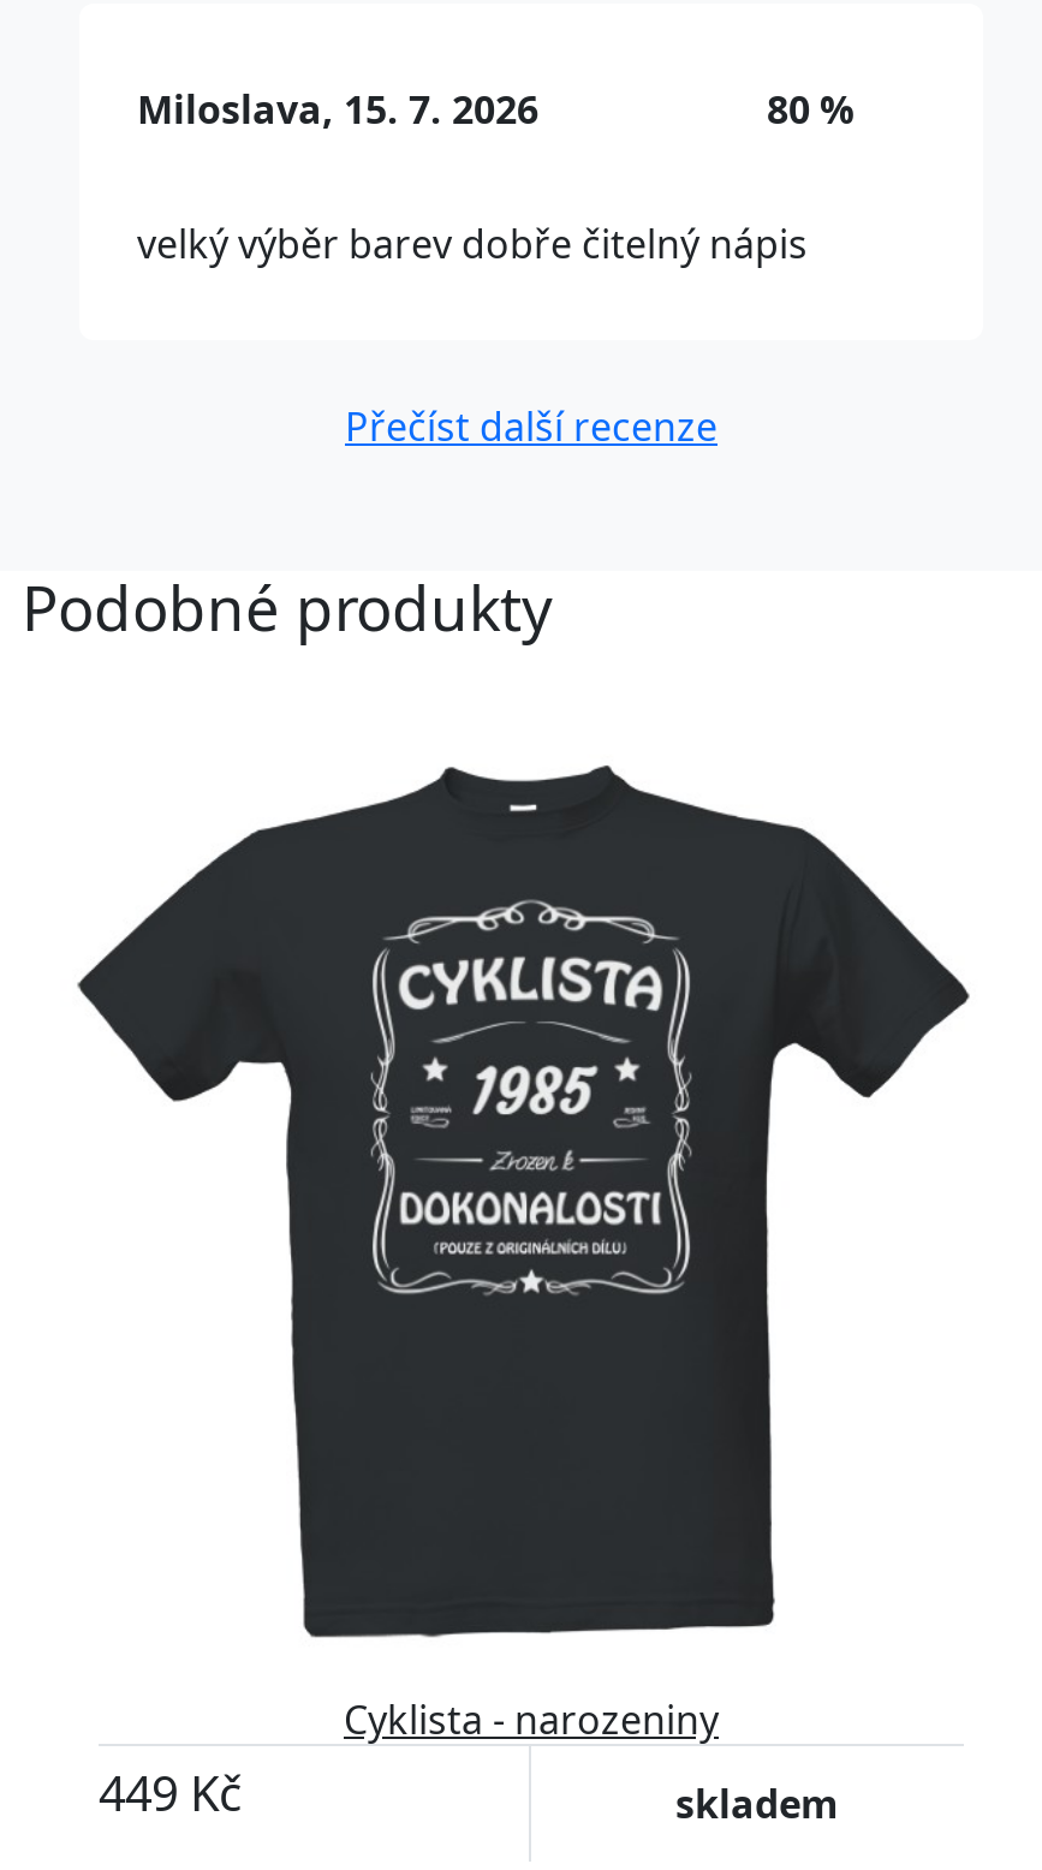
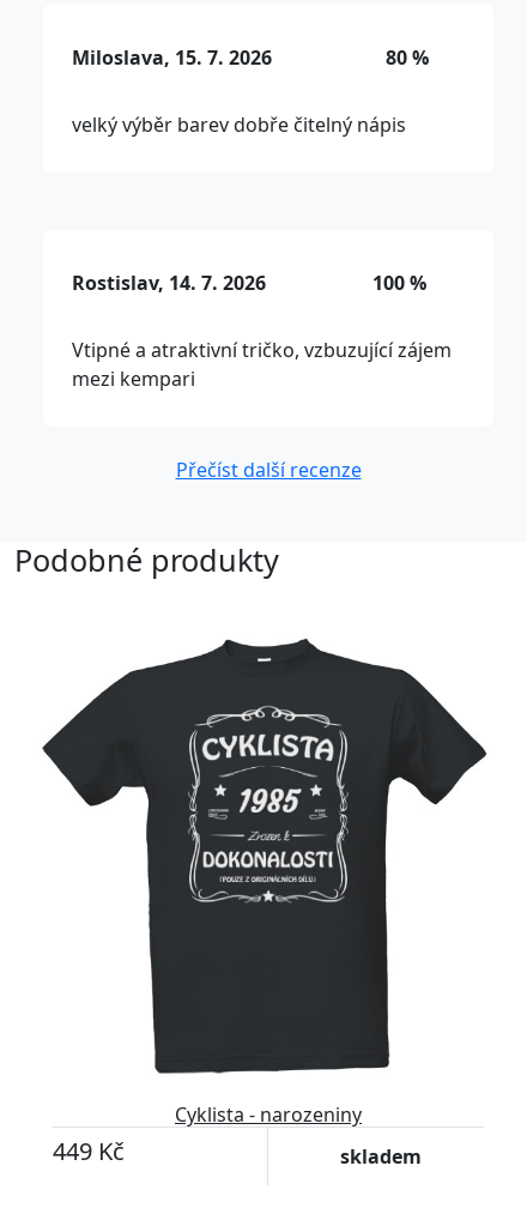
+ Rostislav, 14. 7. 2026
+ 100 %
+ Vtipné a atraktivní tričko, vzbuzující zájem
+ mezi kempari
